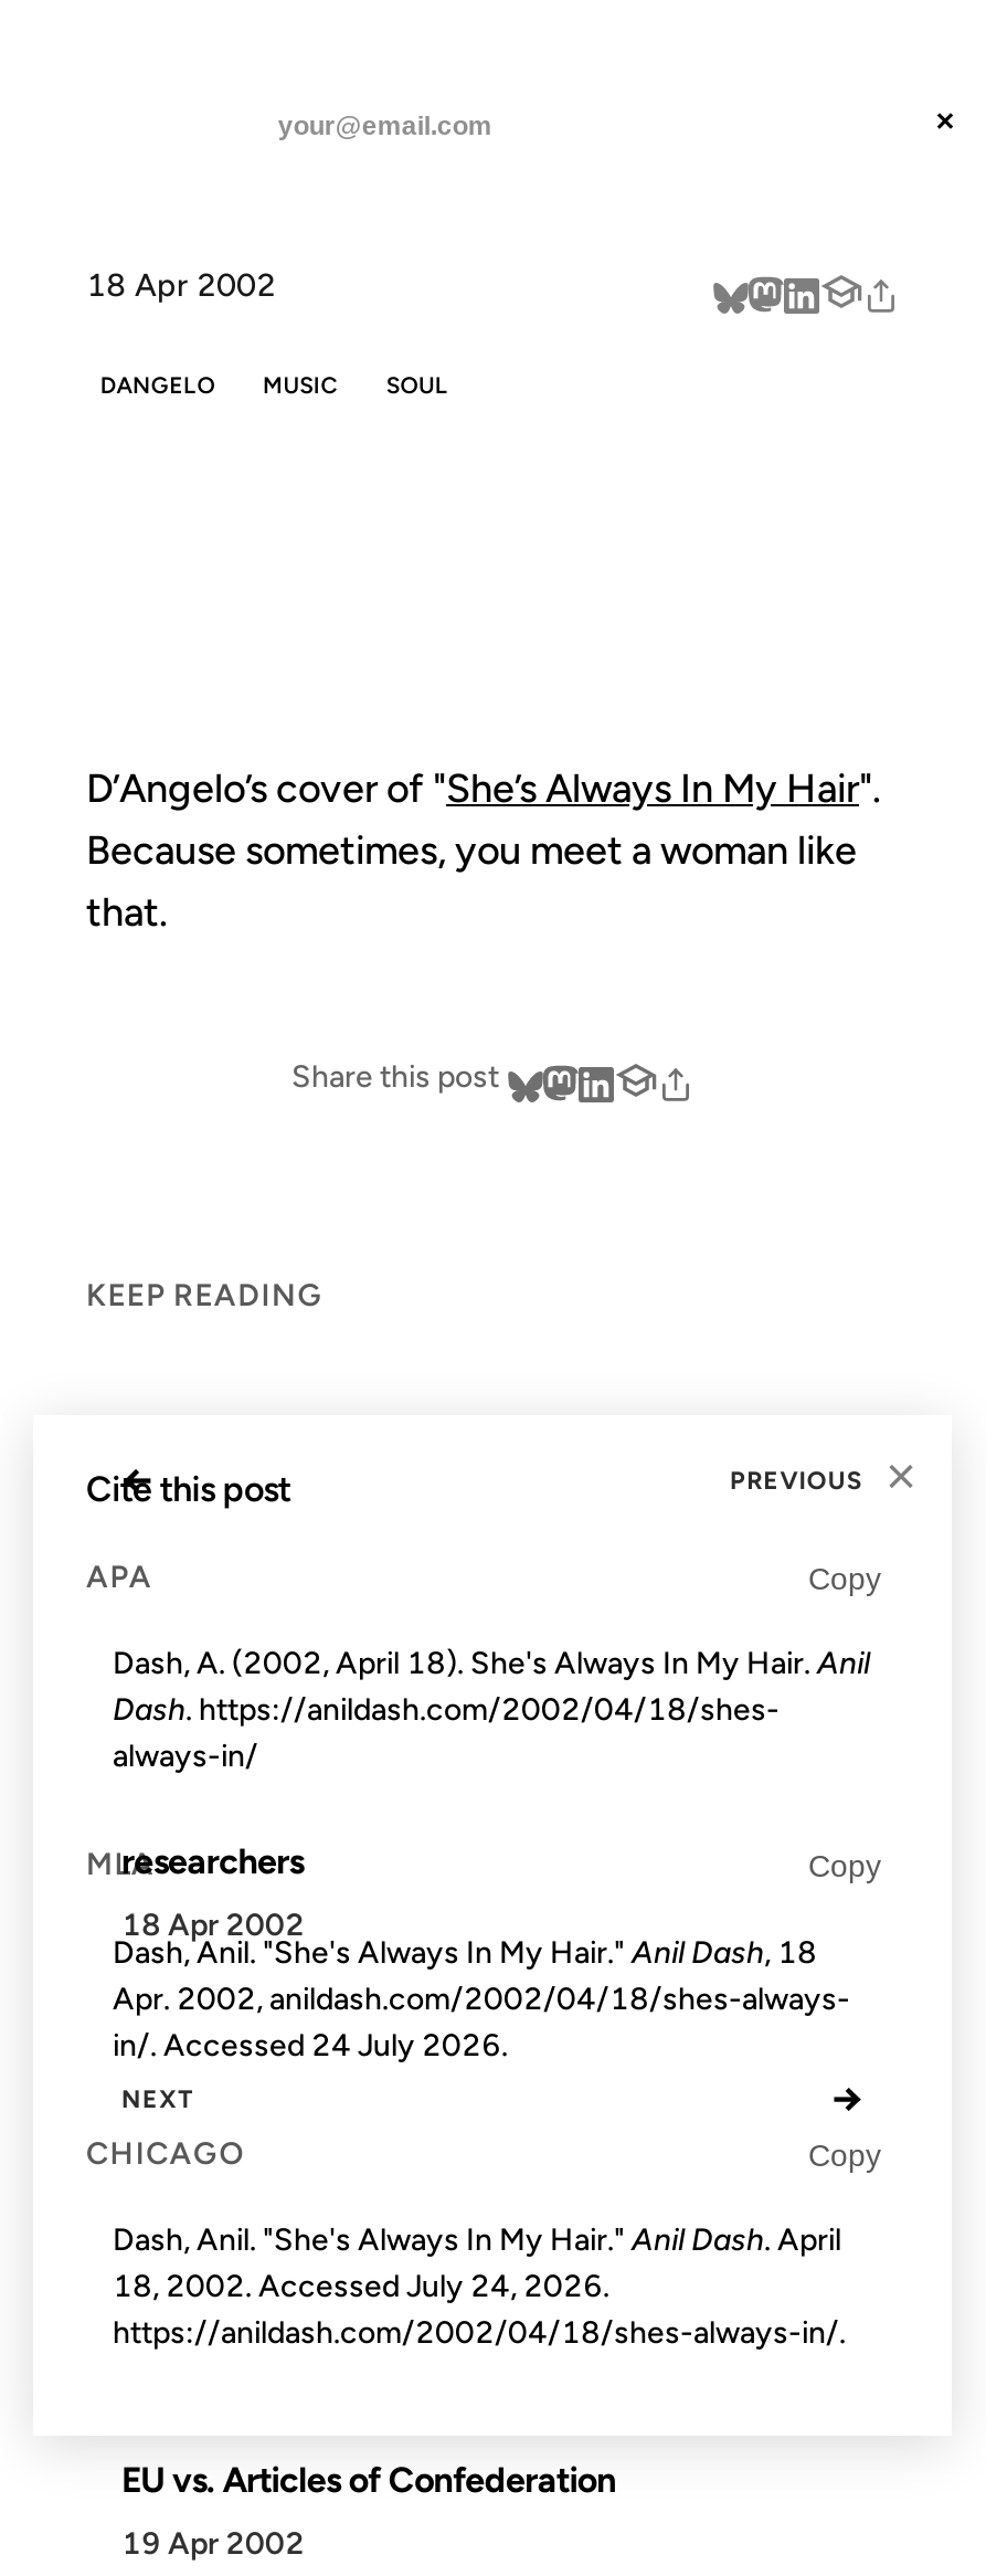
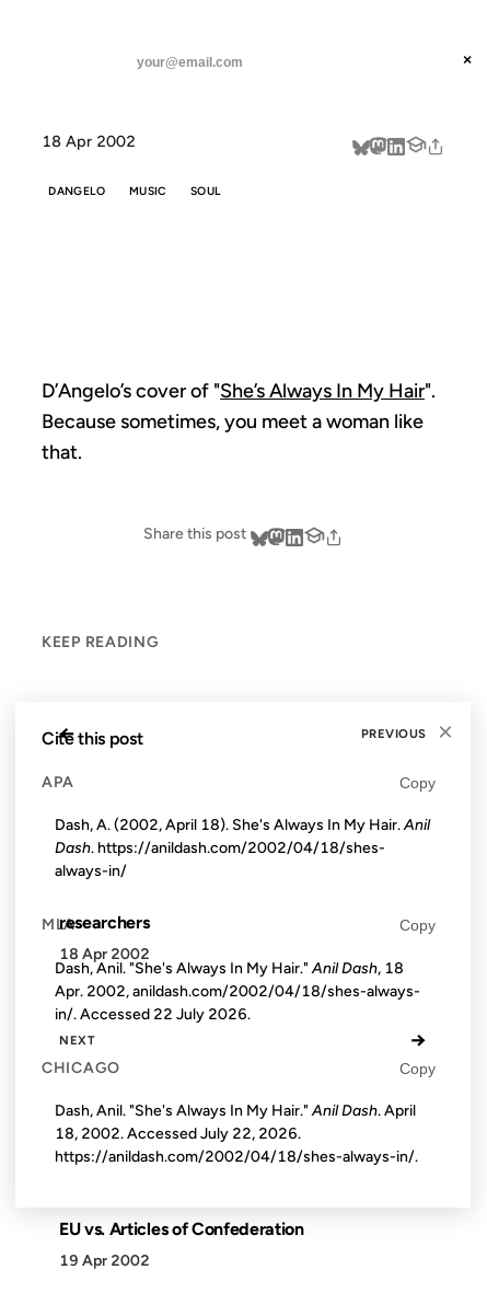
- in/. Accessed 24 July 2026.
+ in/. Accessed 22 July 2026.

- 18, 2002. Accessed July 24, 2026.
+ 18, 2002. Accessed July 22, 2026.
